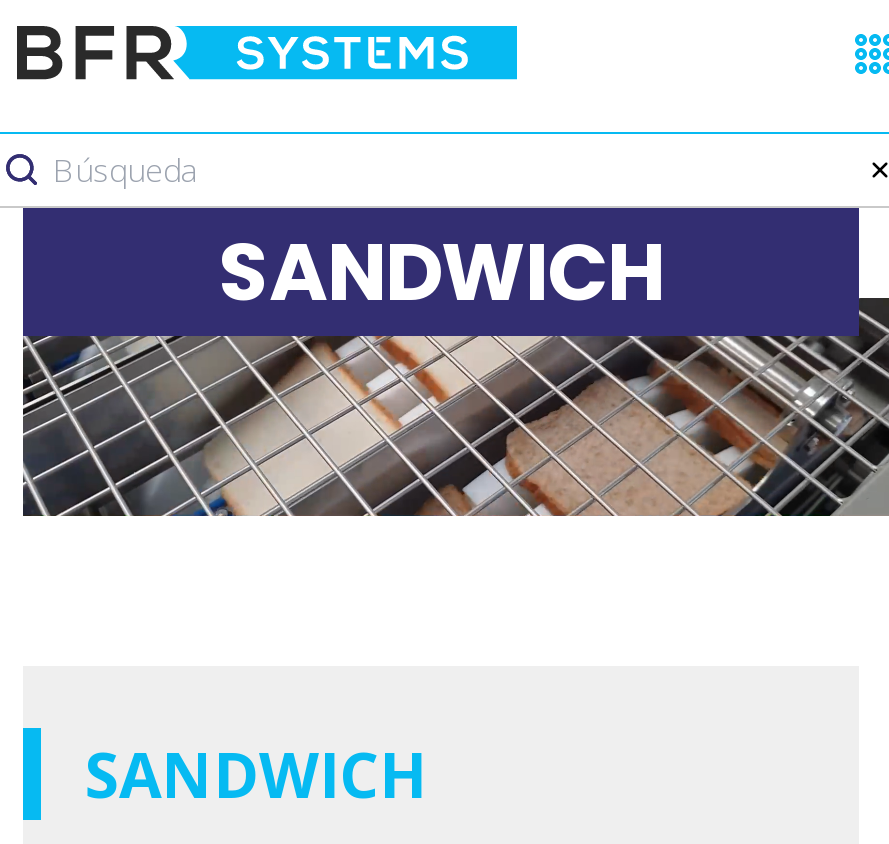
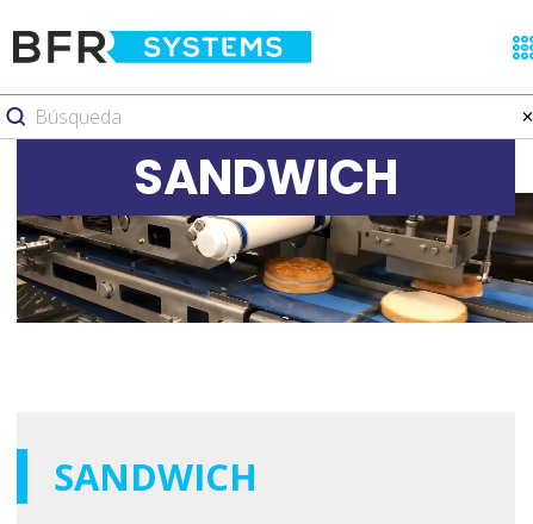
- [image]
+ [image]
